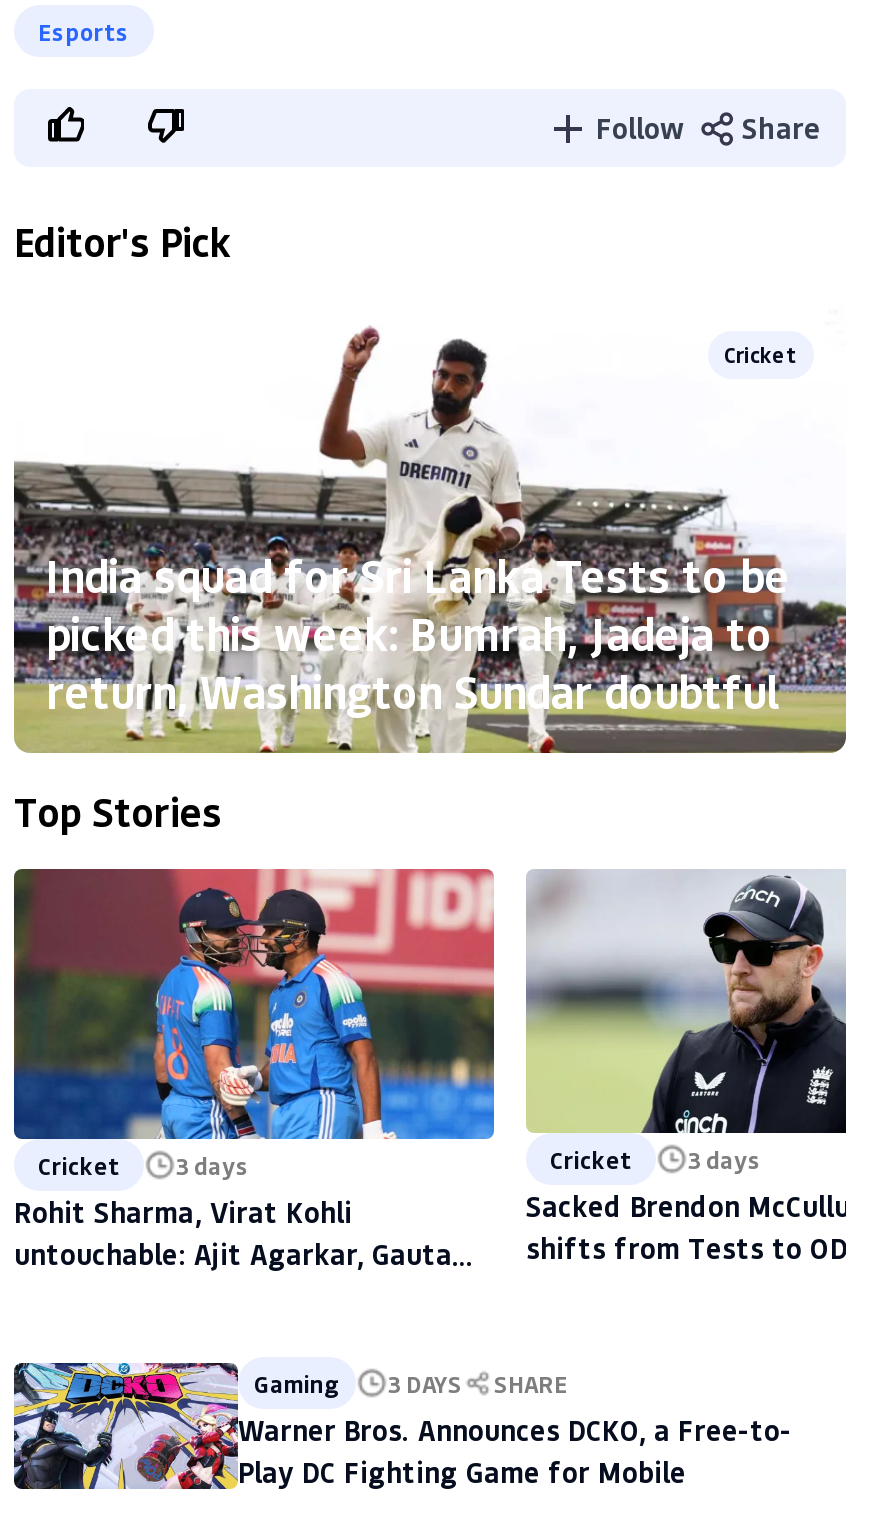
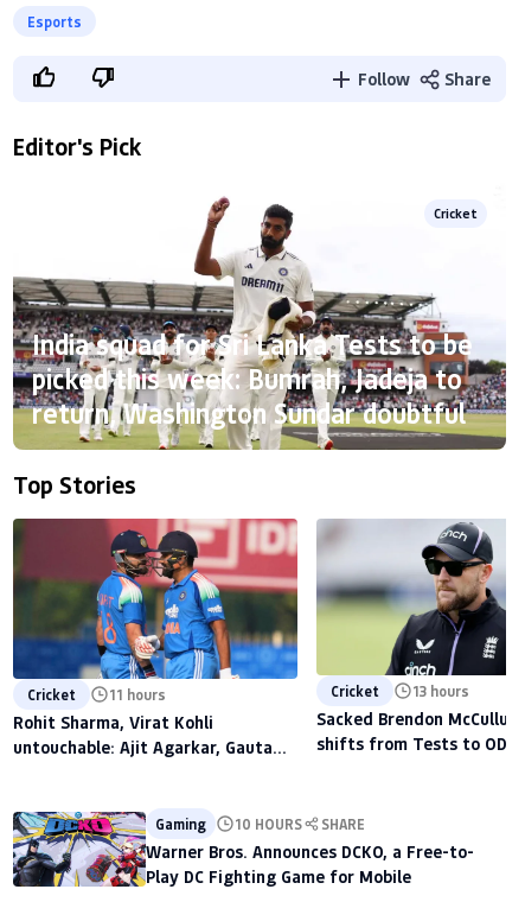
- Cricket 3 days
+ Cricket 11 hours

- Cricket 3 days
+ Cricket 13 hours

- Gaming 3 DAYS SHARE
+ Gaming 10 HOURS SHARE
